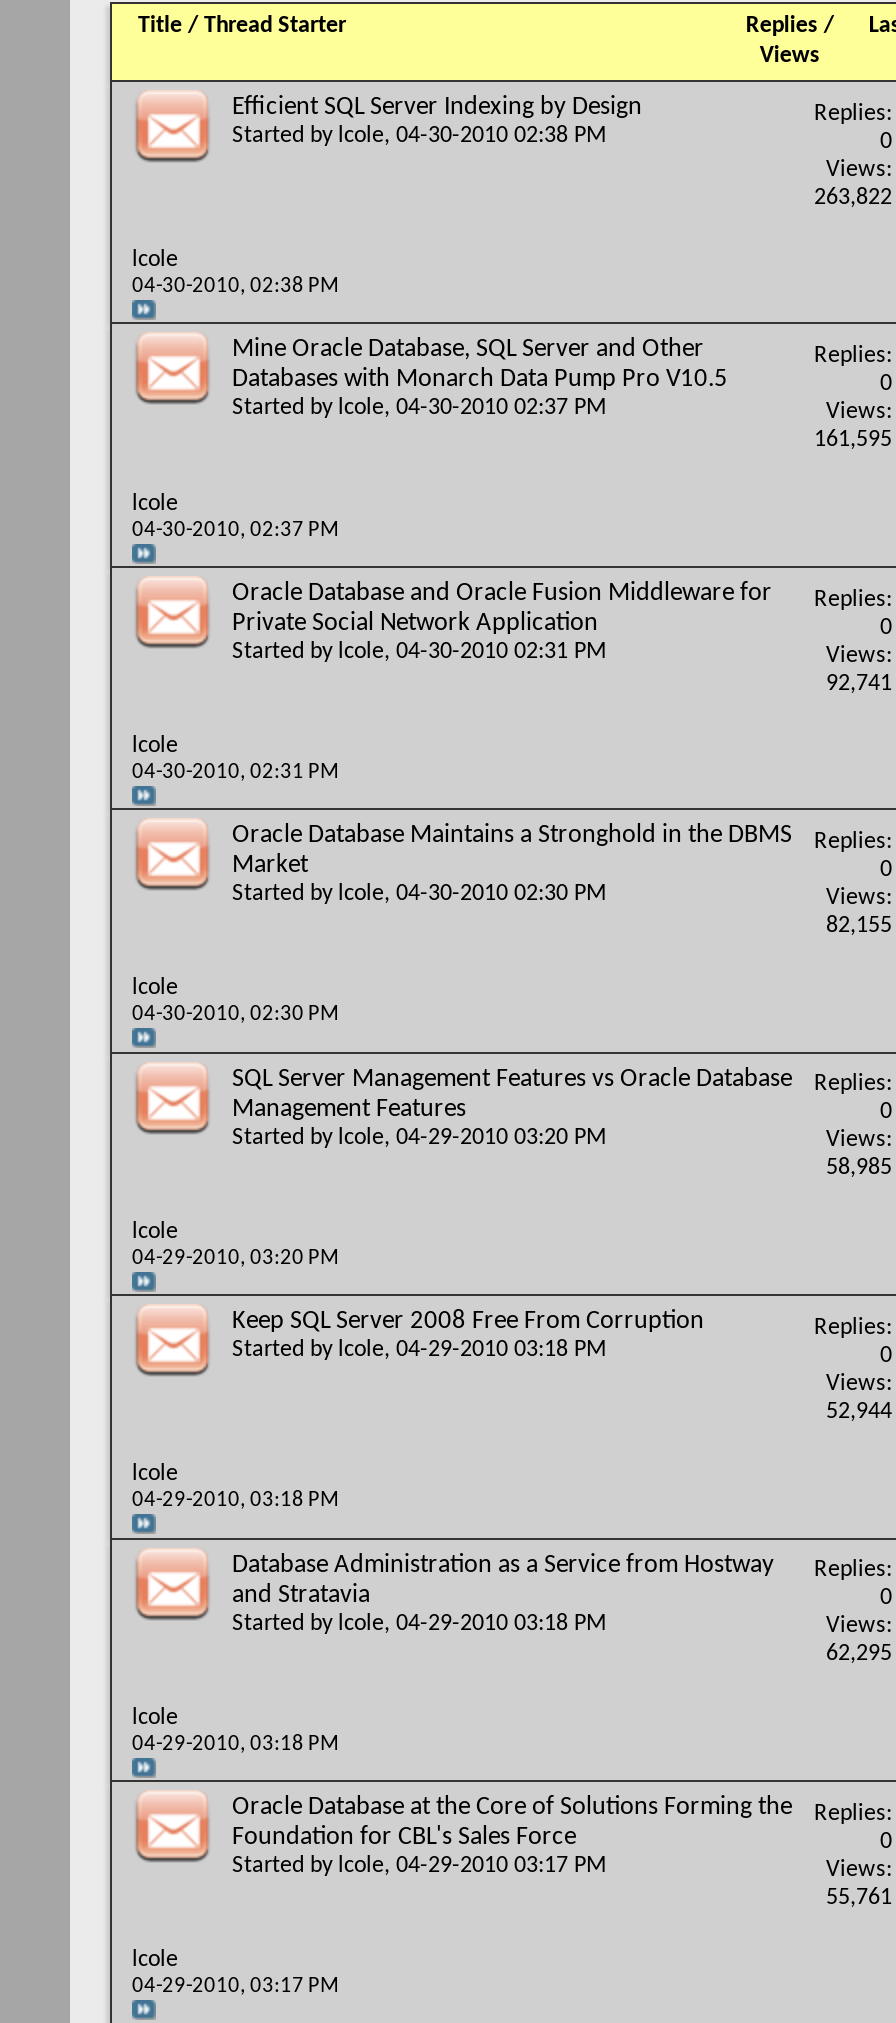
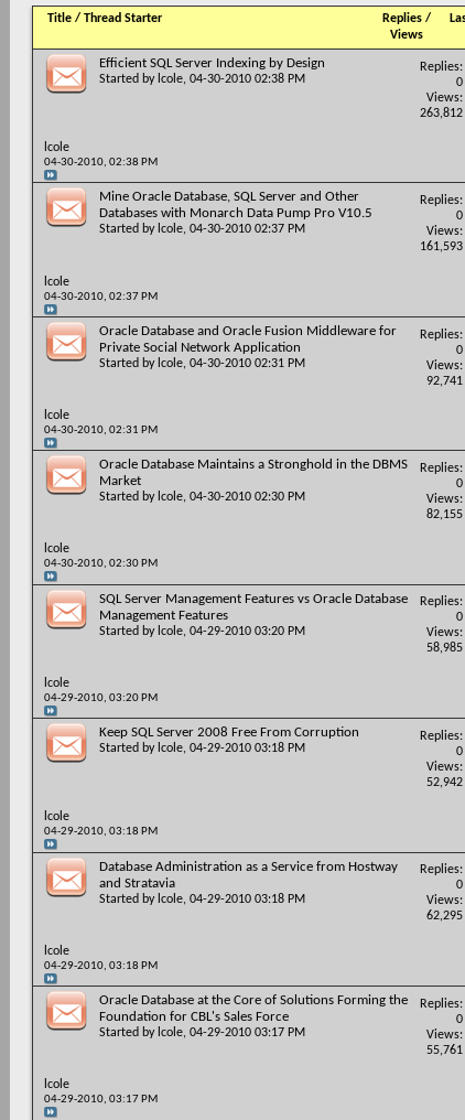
- 263,822
+ 263,812

- 161,595
+ 161,593

- 52,944
+ 52,942
